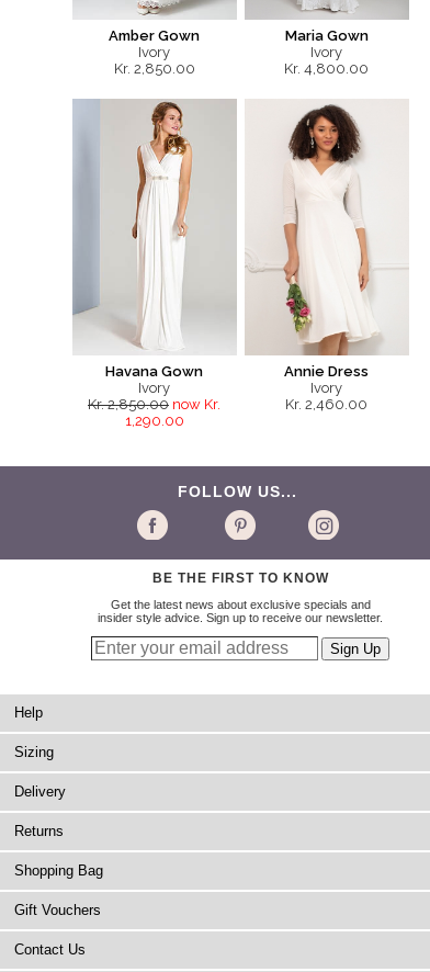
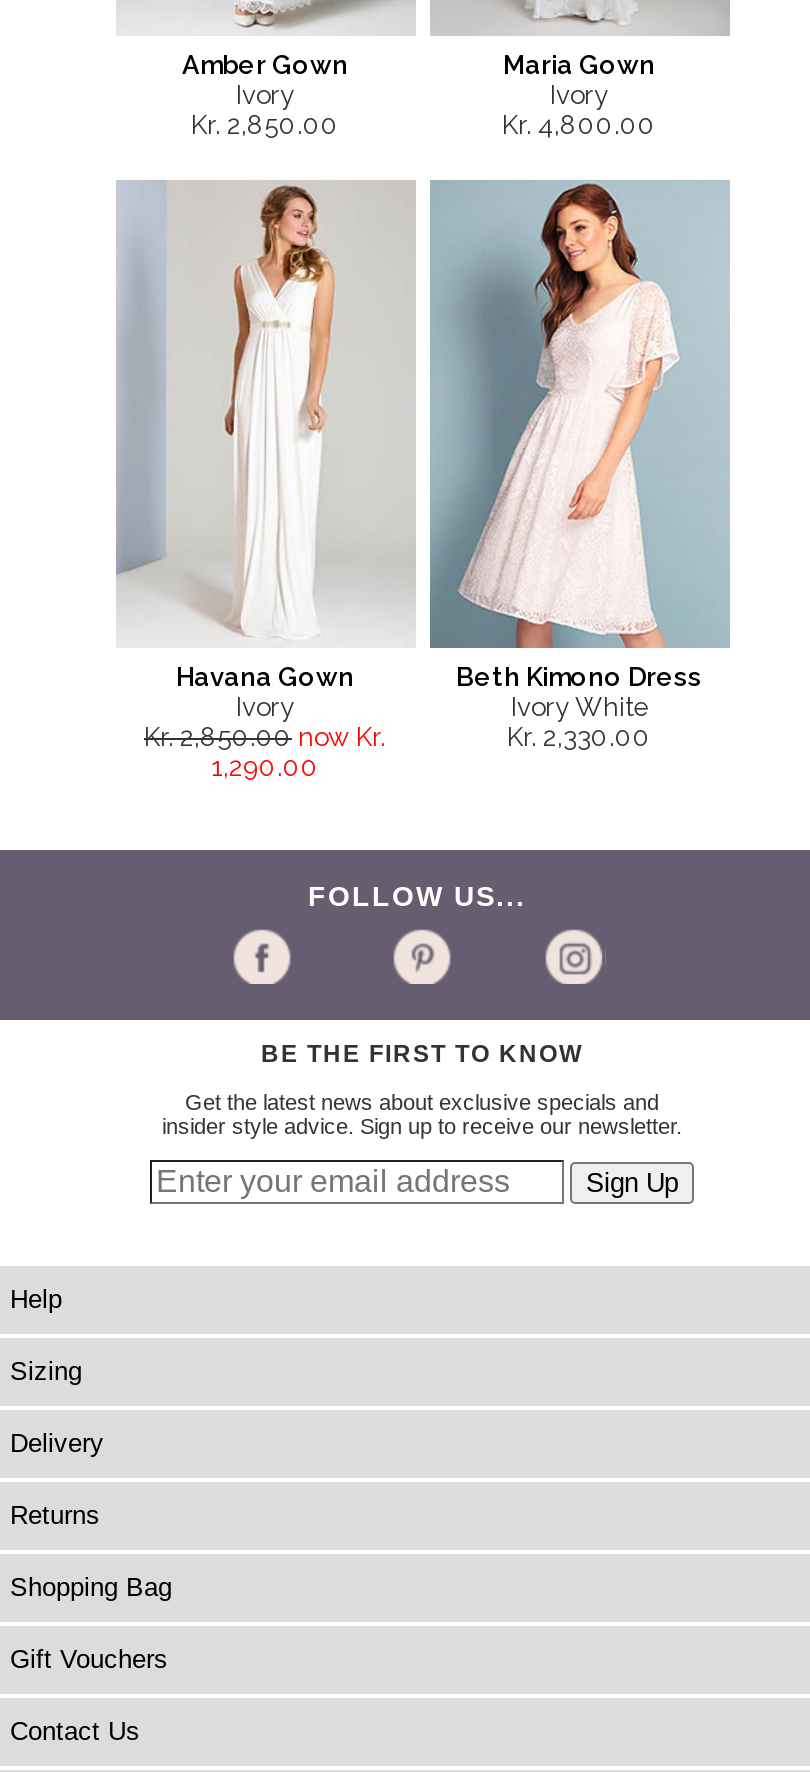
- [image]
- Annie Dress
- Ivory
- Kr. 2,460.00
+ [image]
+ Beth Kimono Dress
+ Ivory White
+ Kr. 2,330.00
